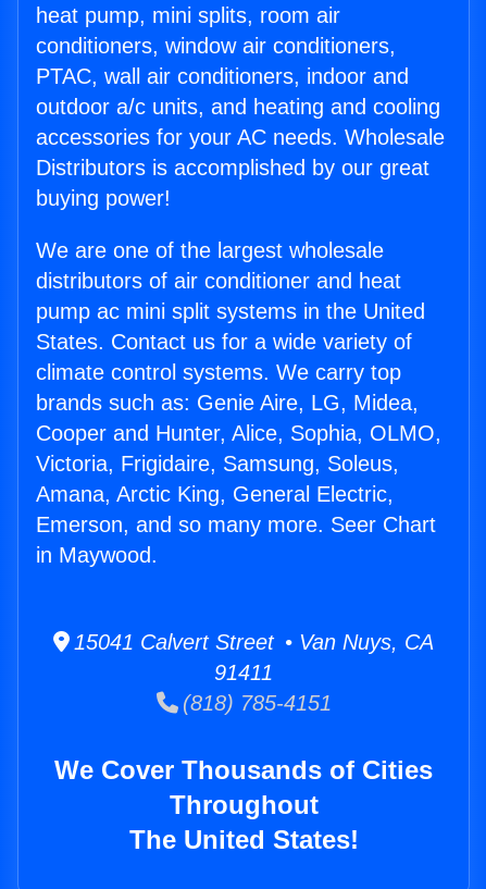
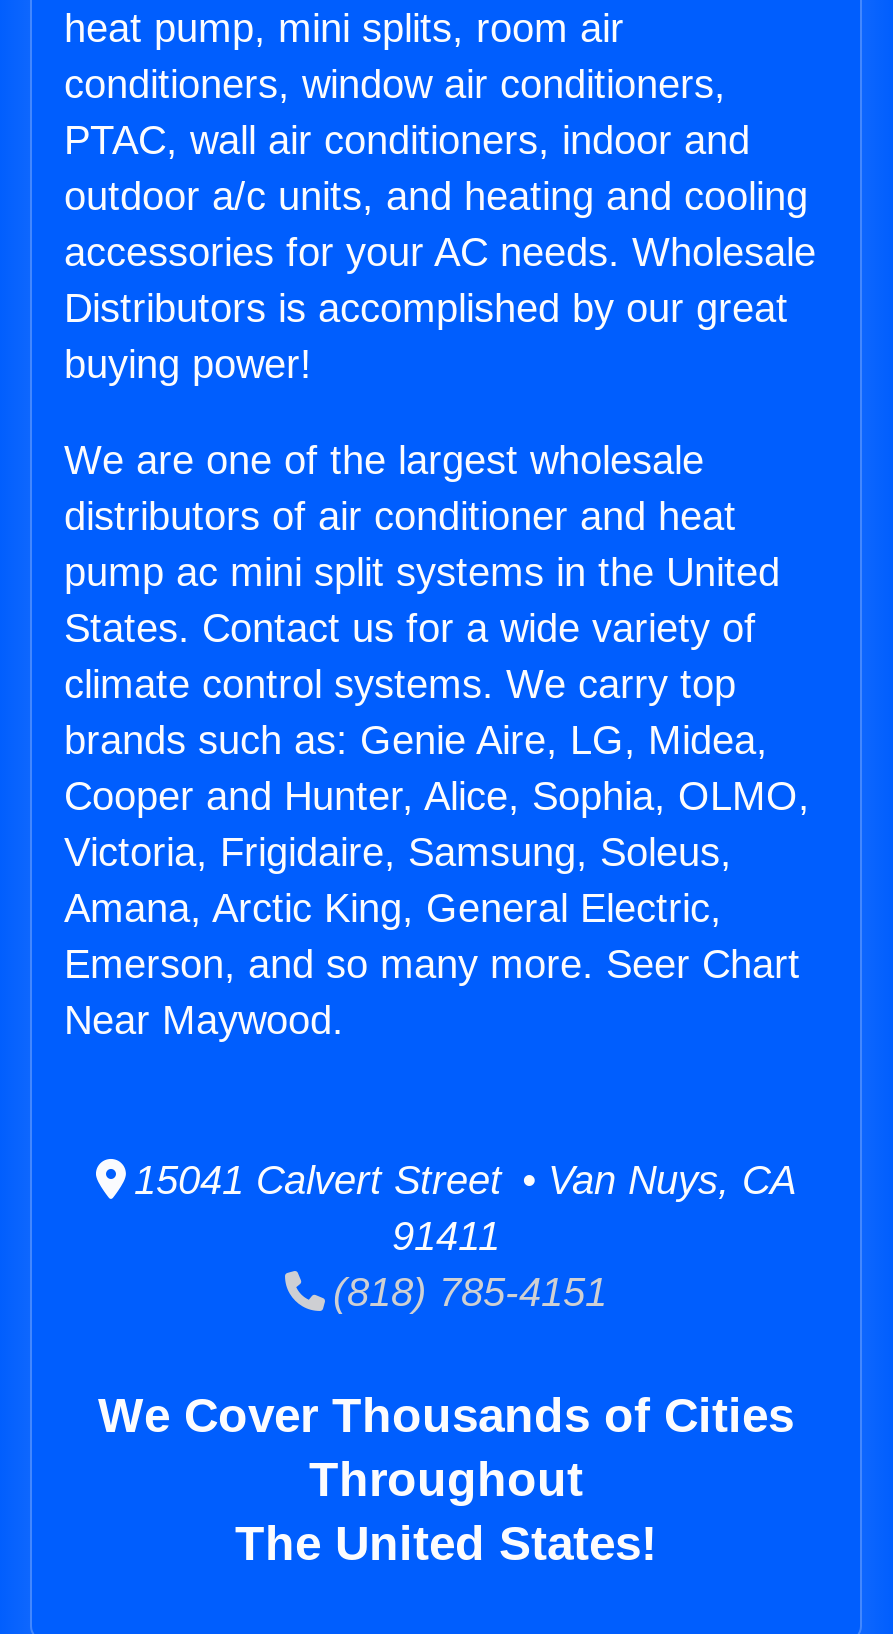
- in Maywood.
+ Near Maywood.
